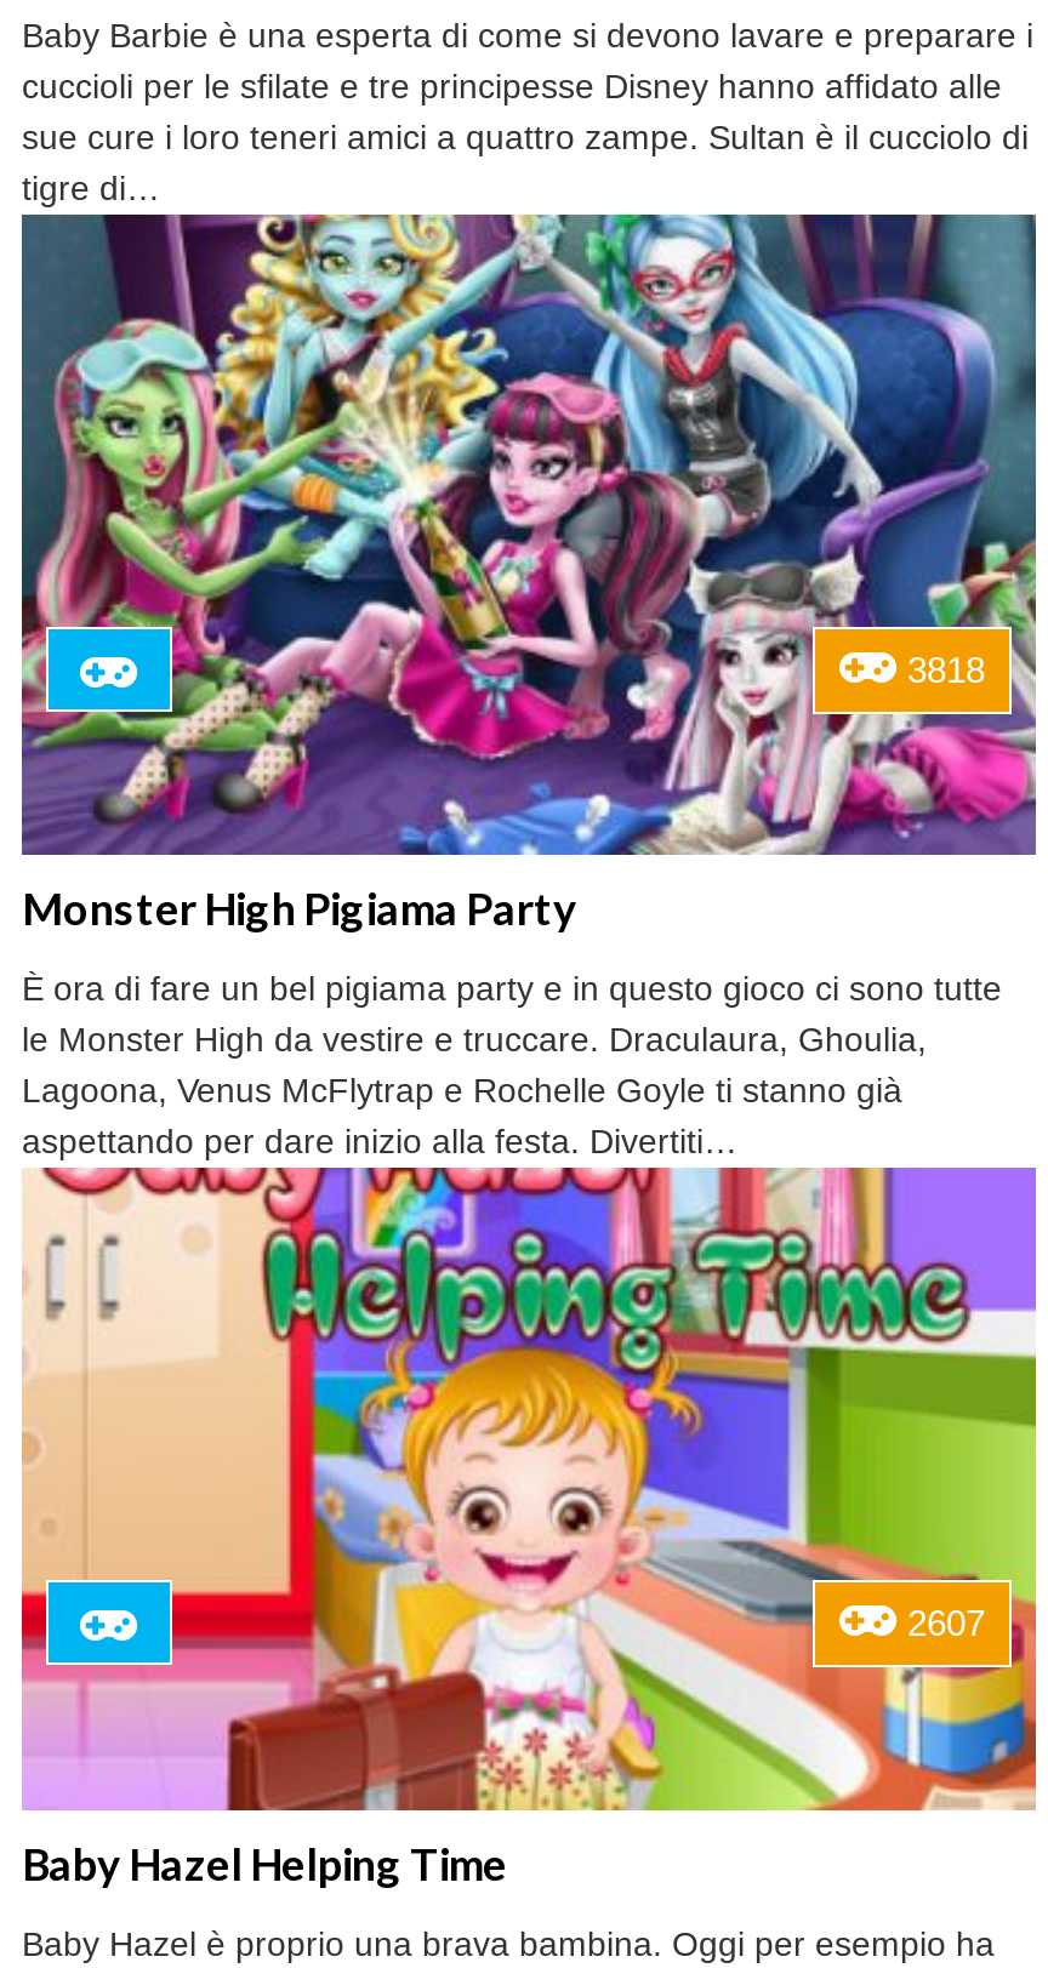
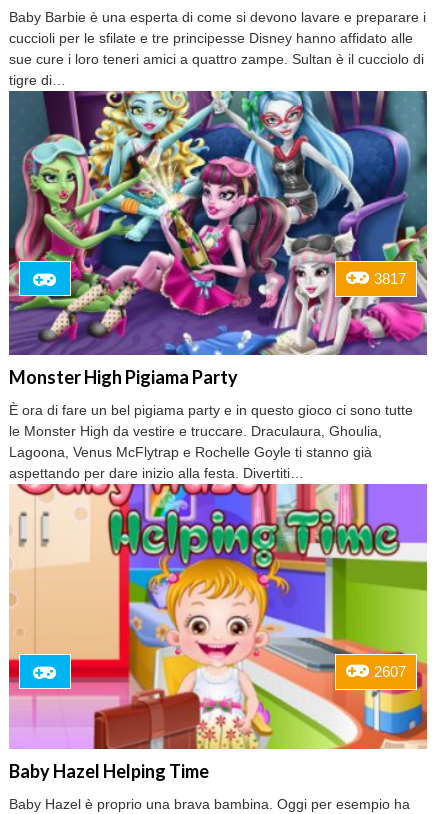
- 3818
+ 3817
